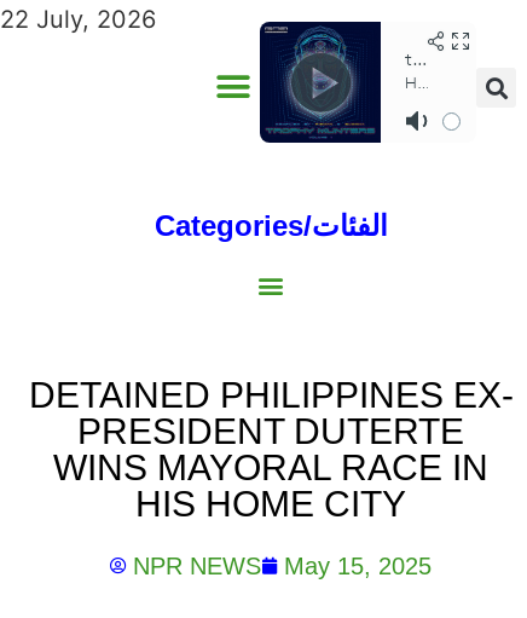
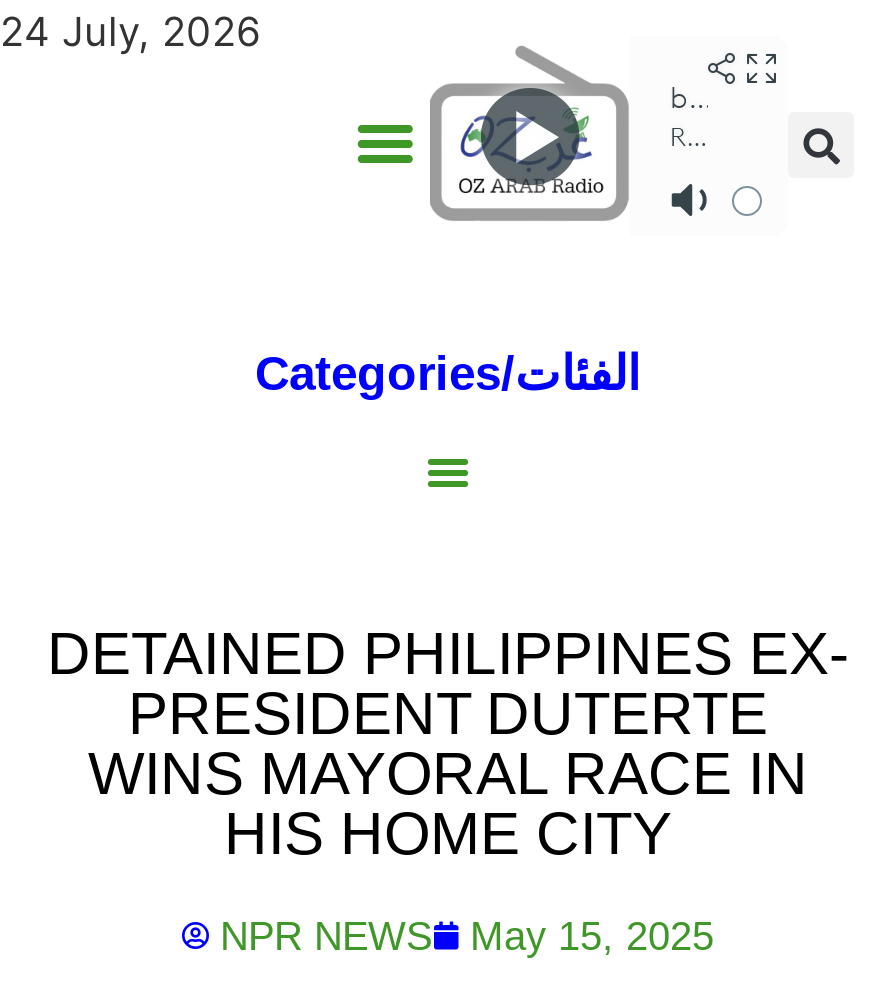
- 22 July, 2026
+ 24 July, 2026

- [image]
+ [image]
